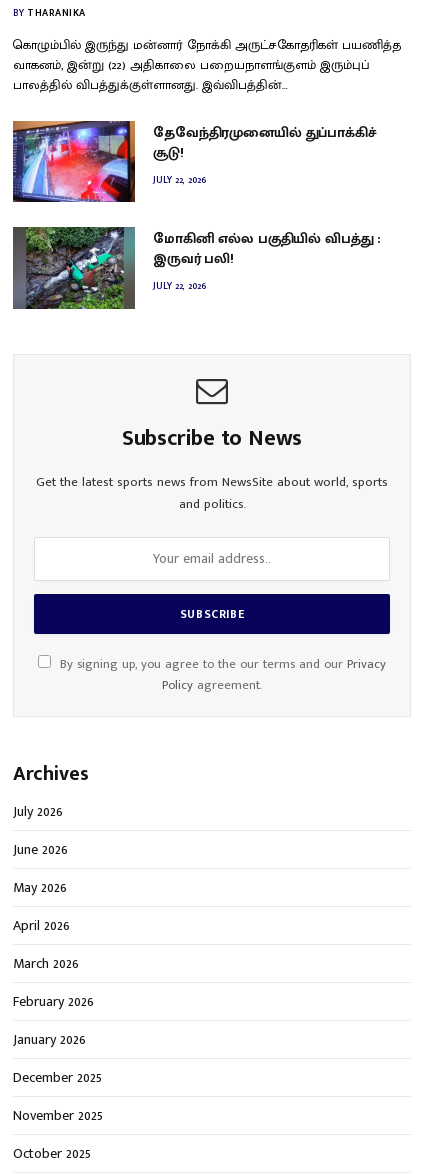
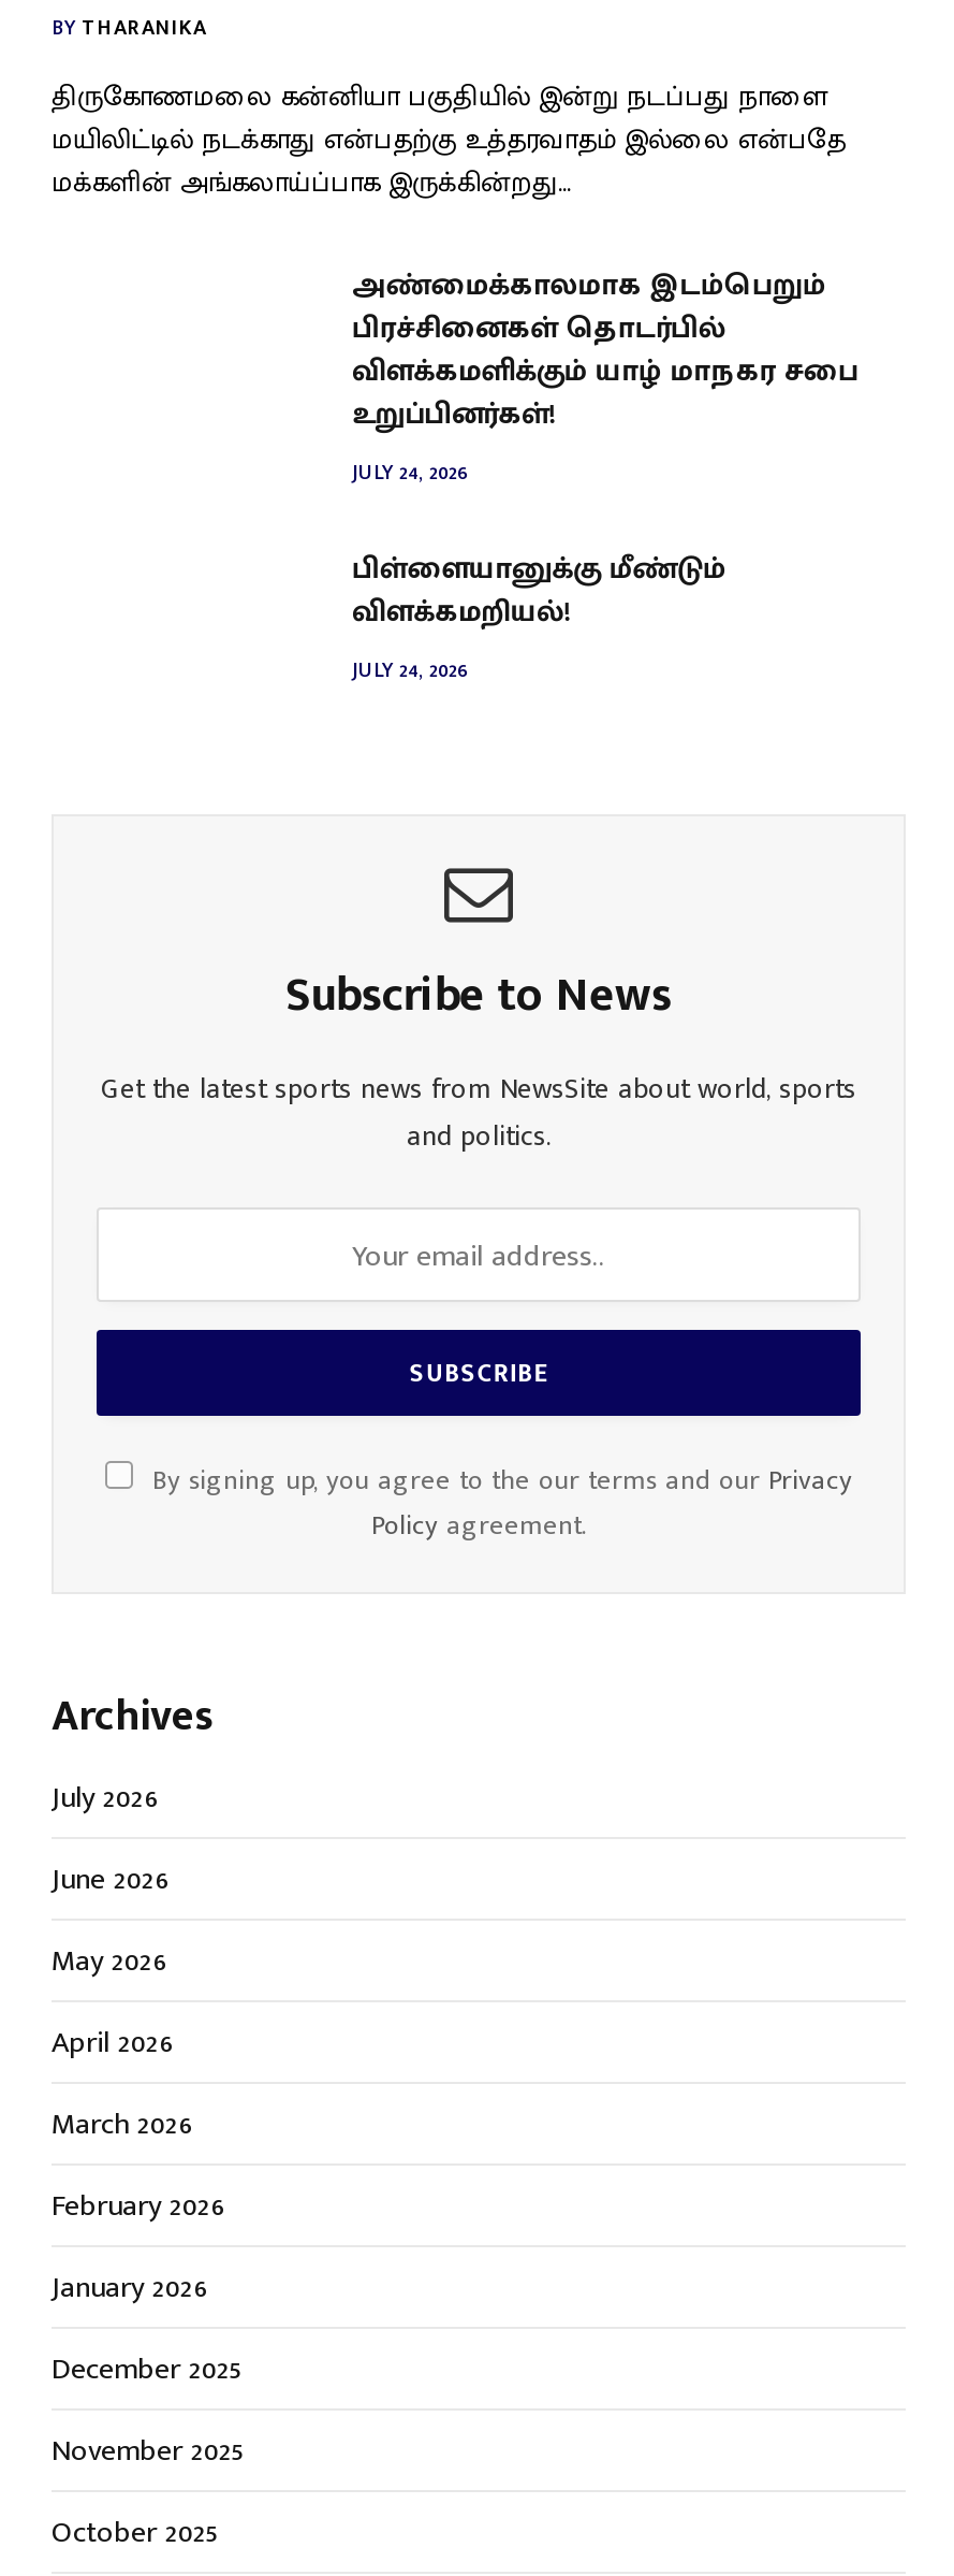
- கொழும்பில் இருந்து மன்னார் நோக்கி அருட்சகோதரிகள் பயணித்த
- வாகனம், இன்று (22) அதிகாலை பறையநாளங்குளம் இரும்புப்
- பாலத்தில் விபத்துக்குள்ளானது. இவ்விபத்தின்…
+ திருகோணமலை கன்னியா பகுதியில் இன்று நடப்பது நாளை
+ மயிலிட்டில் நடக்காது என்பதற்கு உத்தரவாதம் இல்லை என்பதே
+ மக்களின் அங்கலாய்ப்பாக இருக்கின்றது…

- [image]

- தேவேந்திரமுனையில் துப்பாக்கிச்
- சூடு!
- JULY 22, 2026
+ அண்மைக்காலமாக இடம்பெறும்
+ பிரச்சினைகள் தொடர்பில்
+ விளக்கமளிக்கும் யாழ் மாநகர சபை
+ உறுப்பினர்கள்!
+ JULY 24, 2026

- [image]

- மோகினி எல்ல பகுதியில் விபத்து :
- இருவர் பலி!
- JULY 22, 2026
+ பிள்ளையானுக்கு மீண்டும்
+ விளக்கமறியல்!
+ JULY 24, 2026
